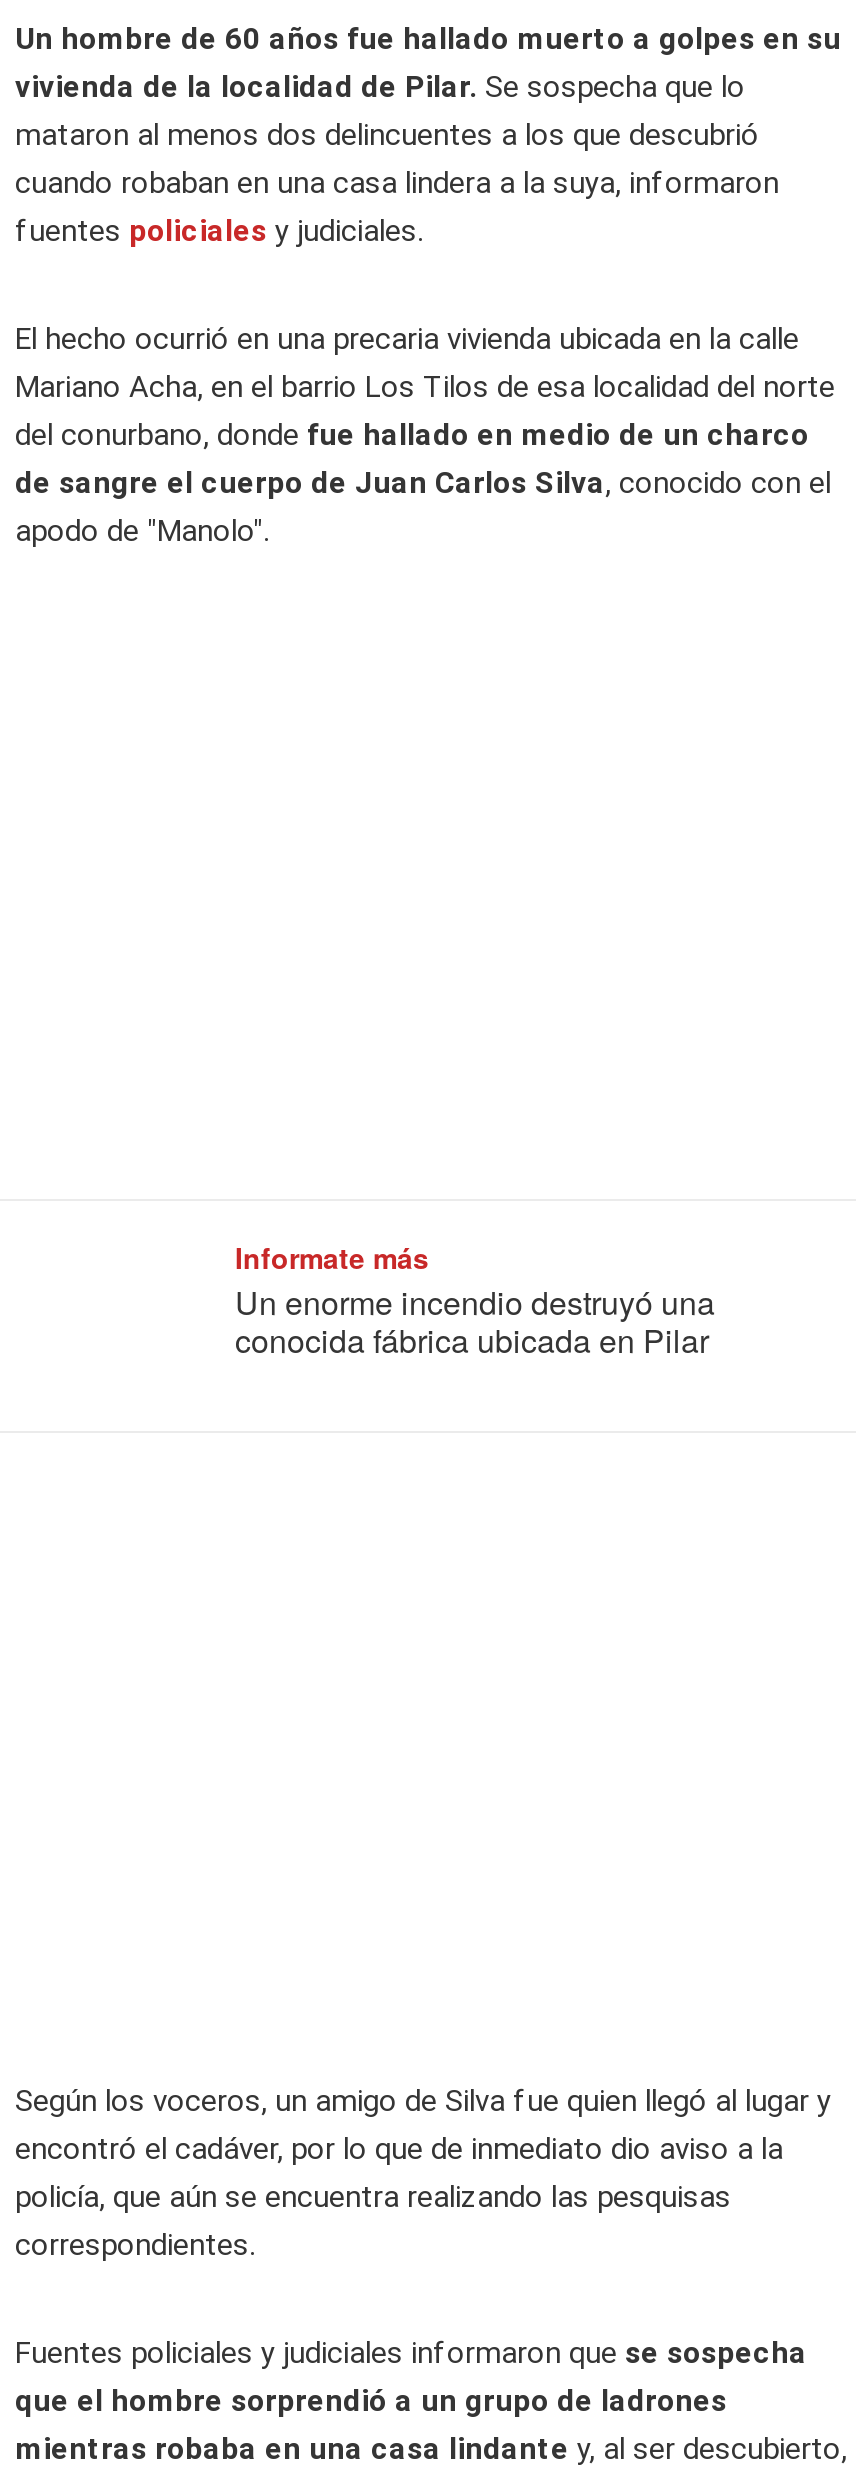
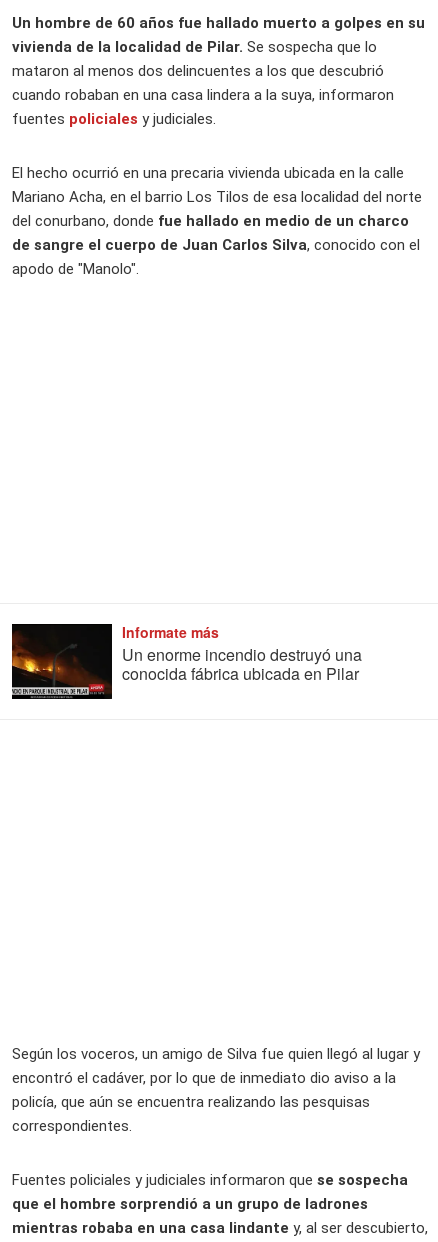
+ [image]
